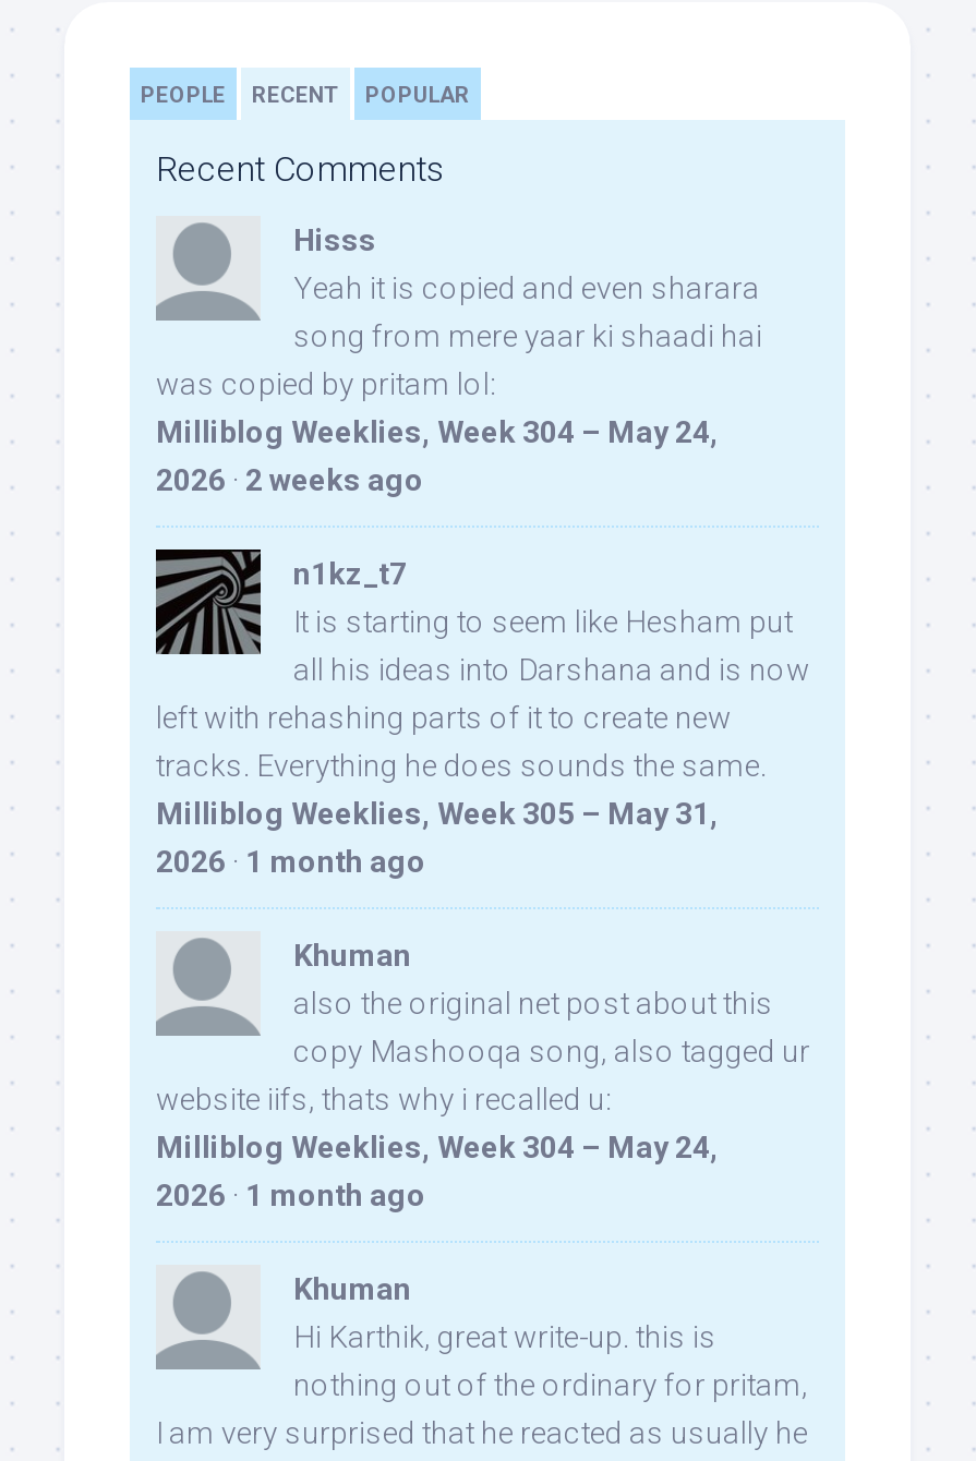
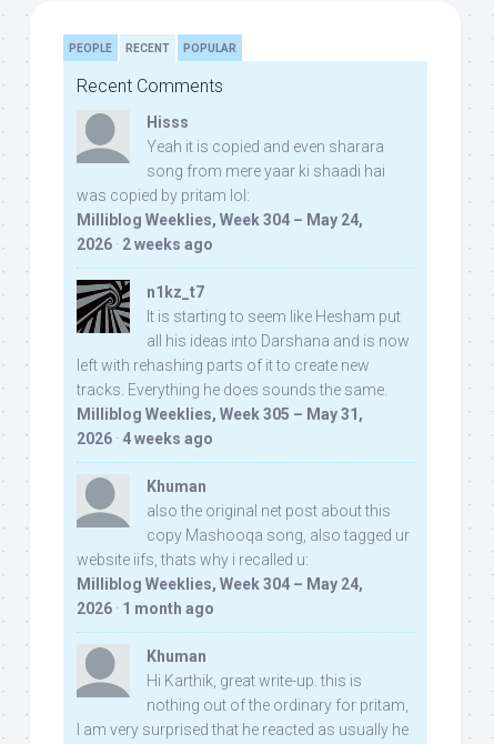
- 2026 · 1 month ago
+ 2026 · 4 weeks ago
